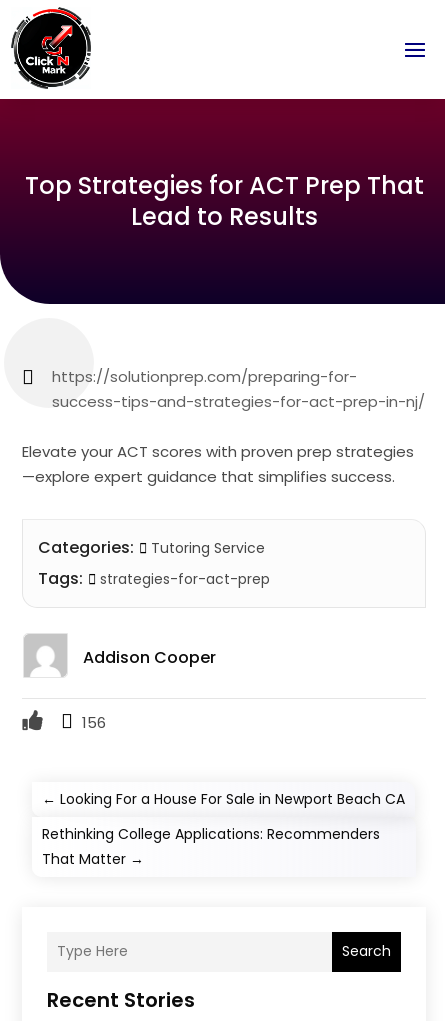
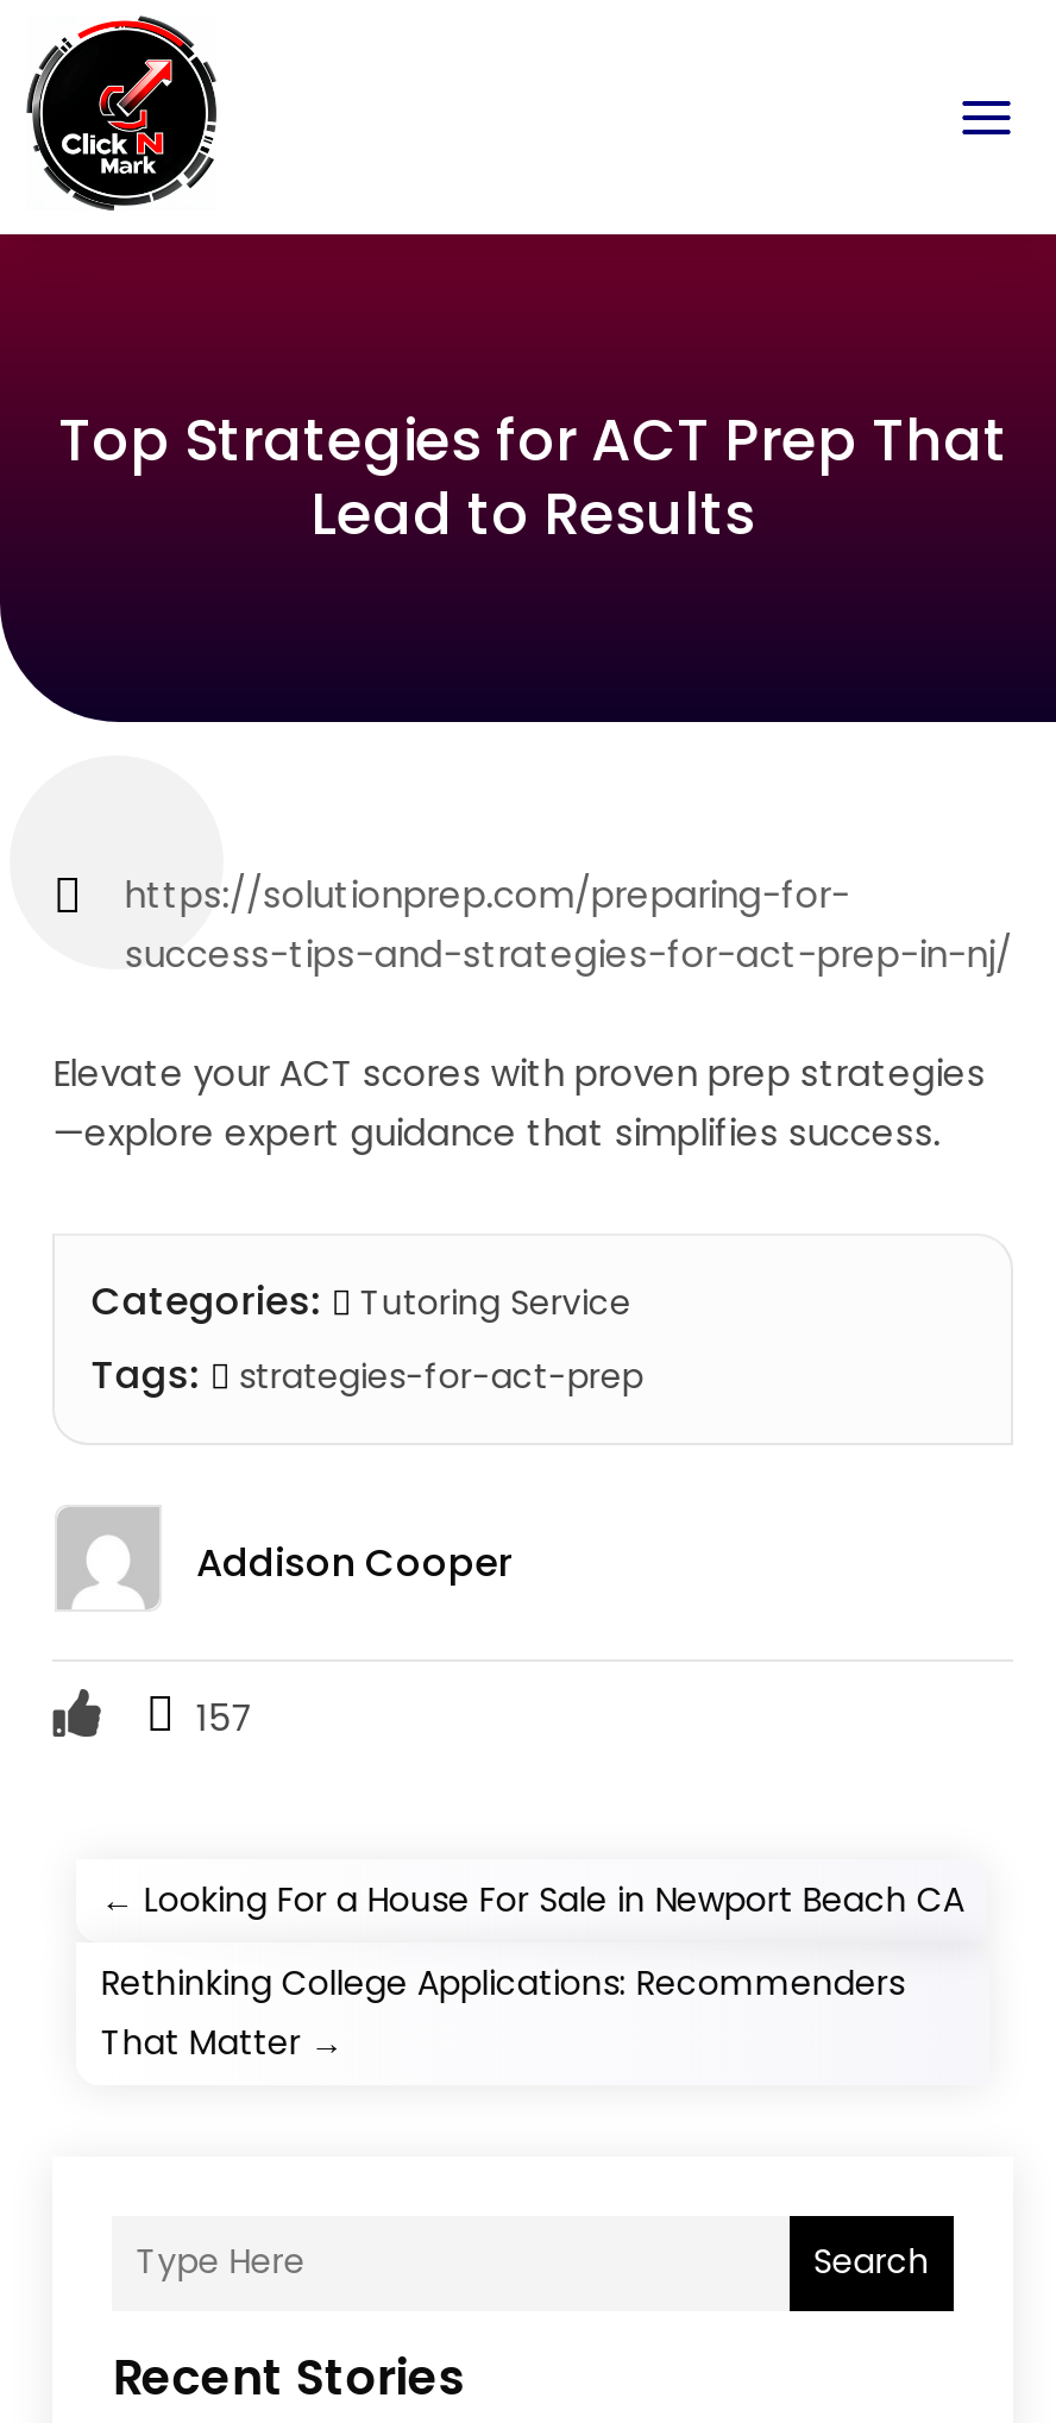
- 156
+ 157
